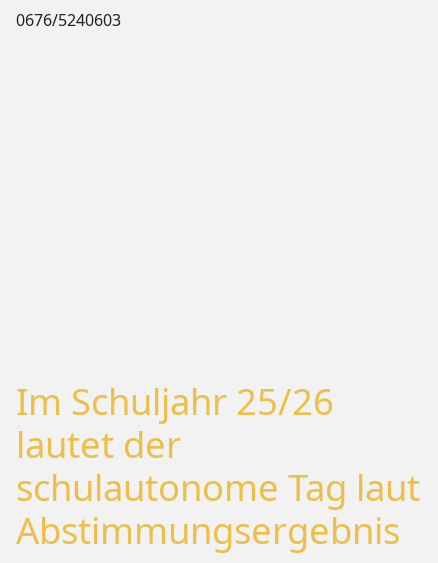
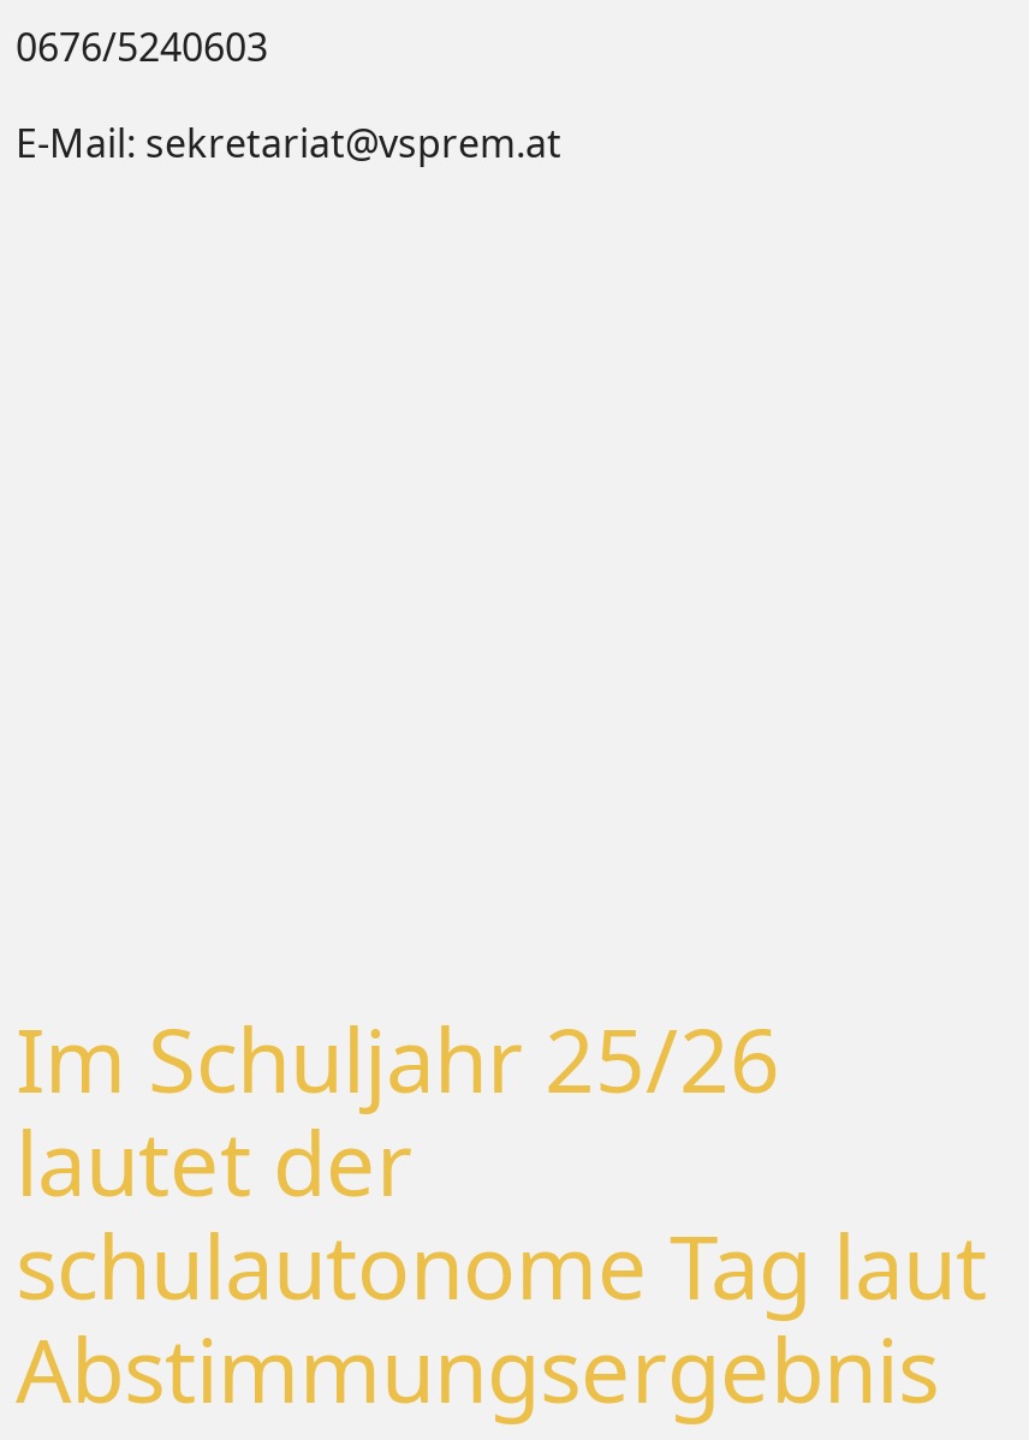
+ E-Mail: sekretariat@vsprem.at
